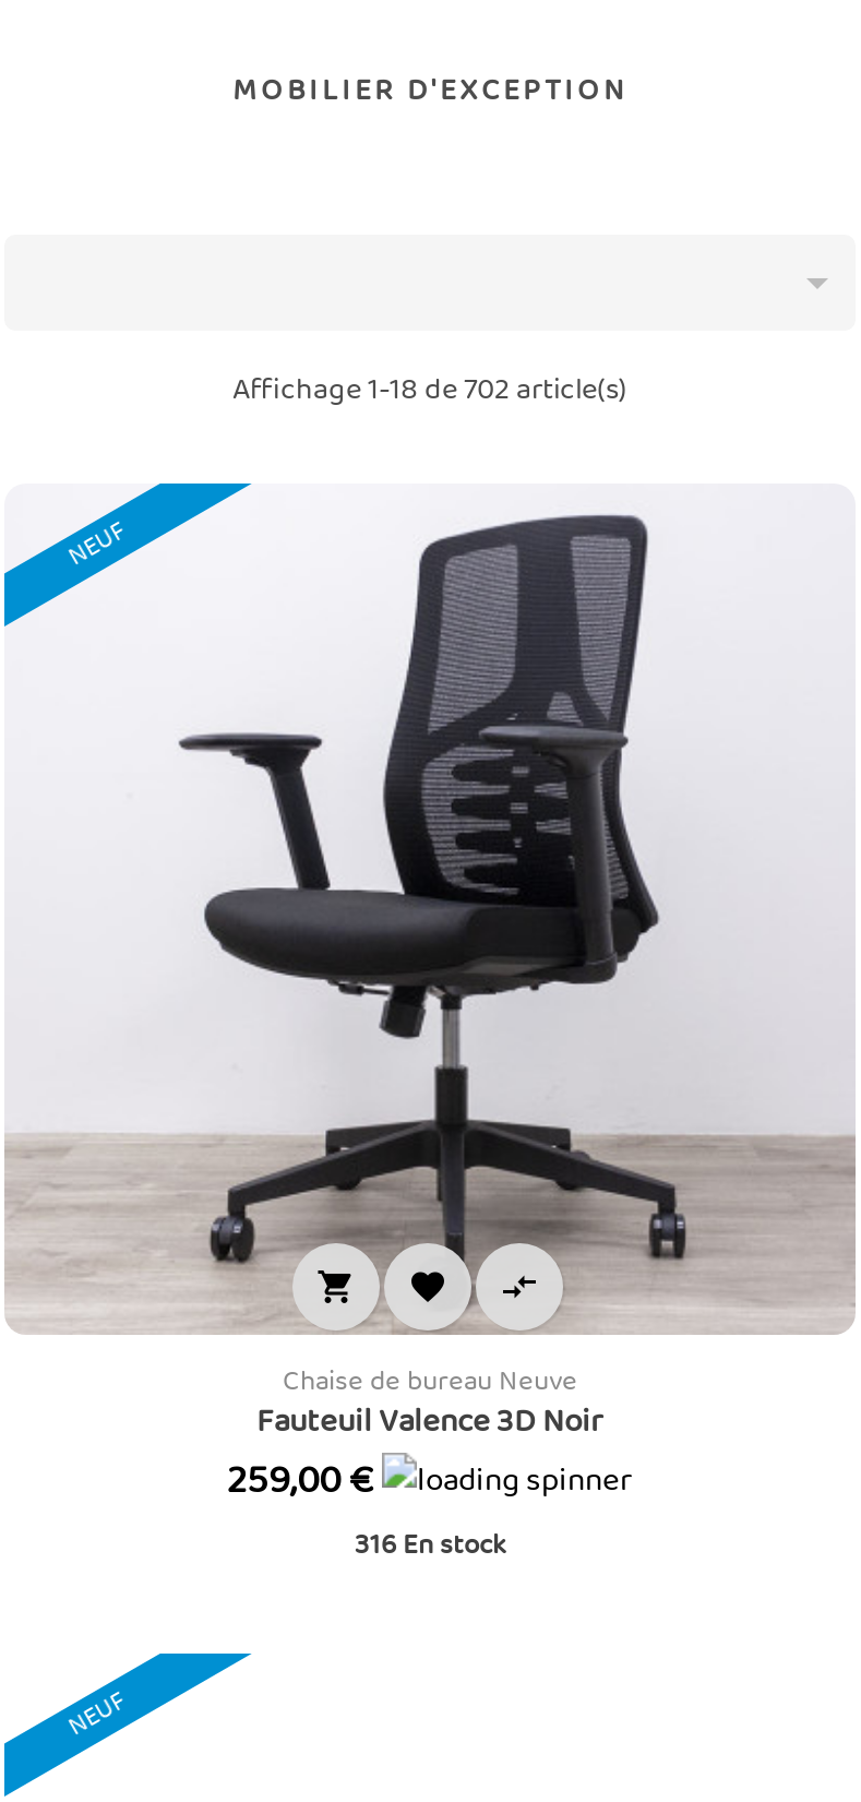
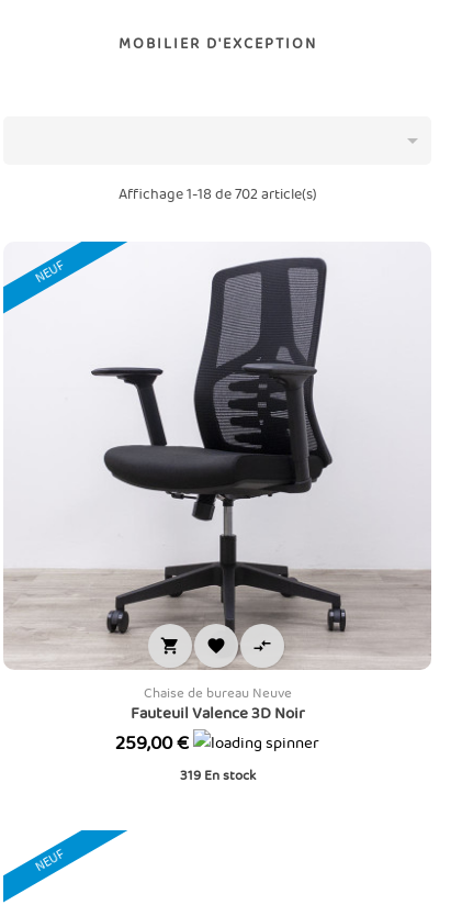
- 316 En stock
+ 319 En stock
